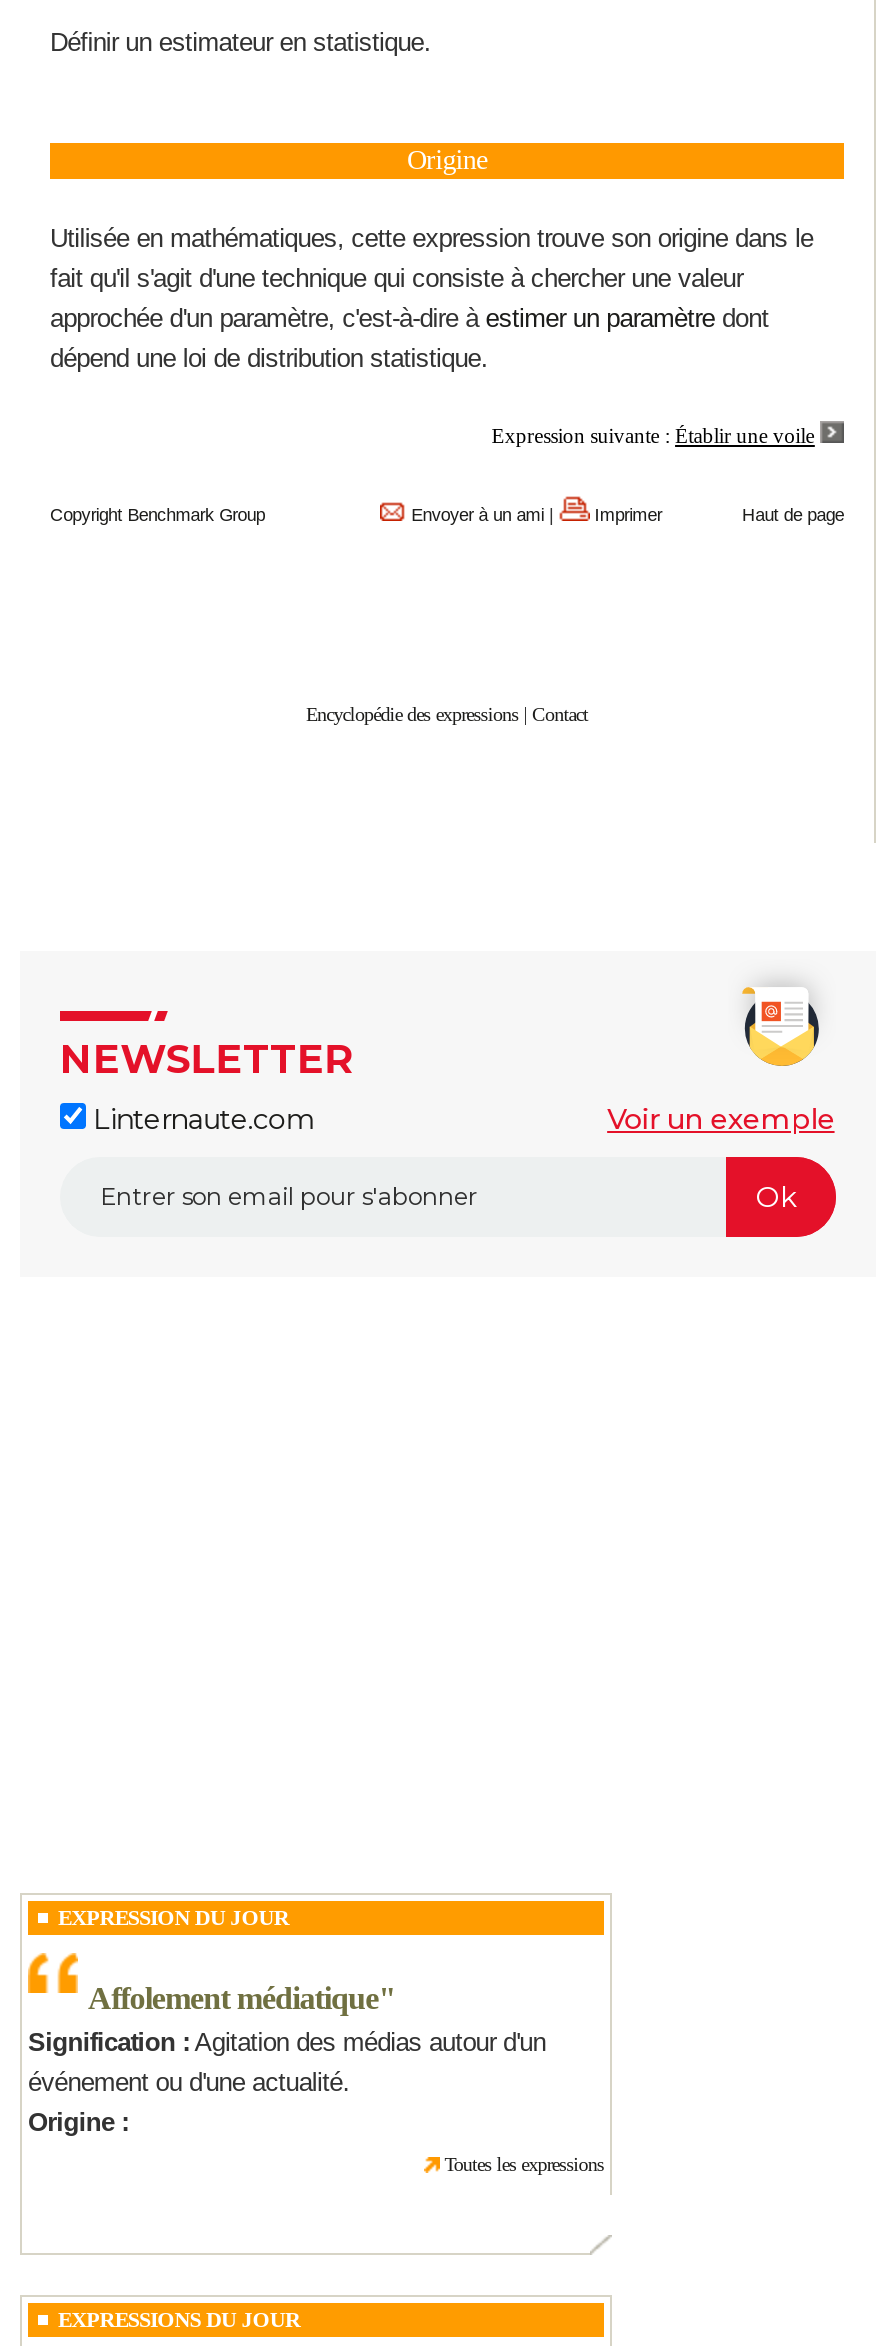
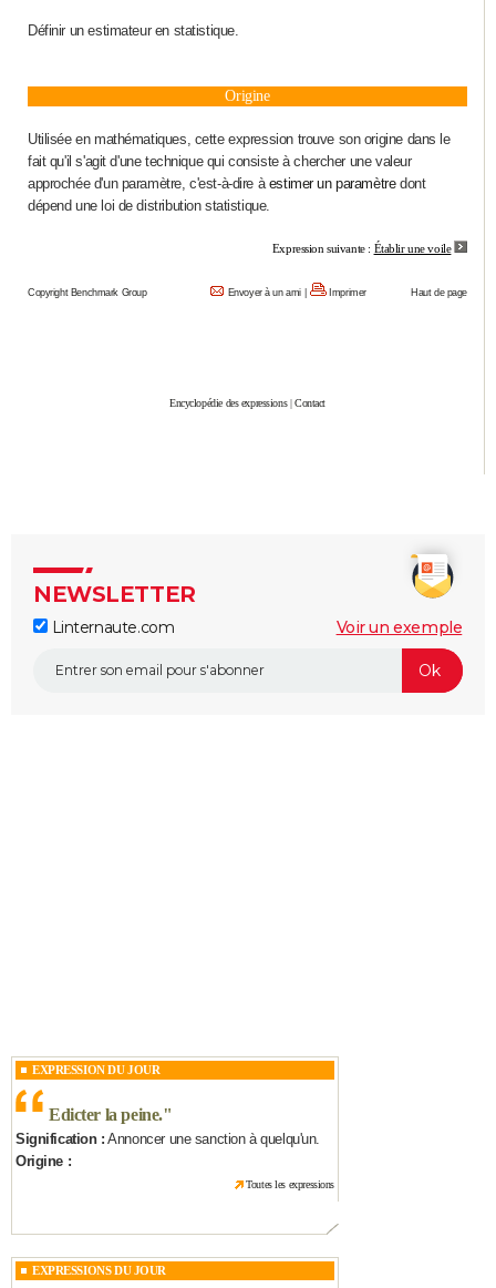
- Affolement médiatique"
- Signification : Agitation des médias autour d'un
- événement ou d'une actualité.
+ Edicter la peine. "
+ Signification : Annoncer une sanction à quelqu'un.
